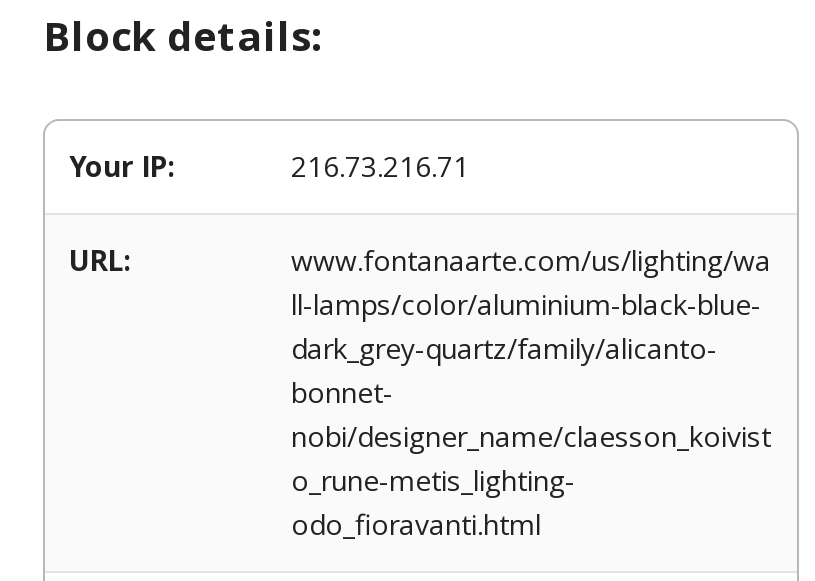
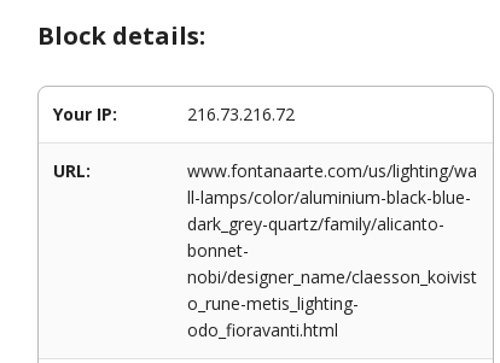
- 216.73.216.71
+ 216.73.216.72
